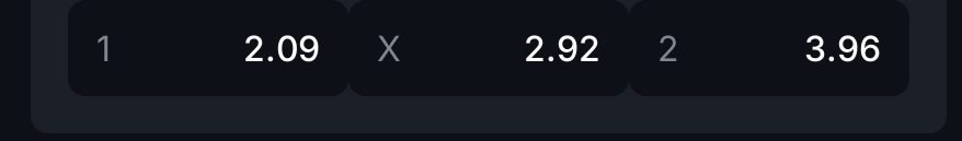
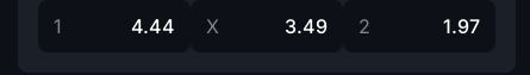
- 2.09 X
+ 4.44 X

- 2.92 2
+ 3.49 2

- 3.96
+ 1.97
